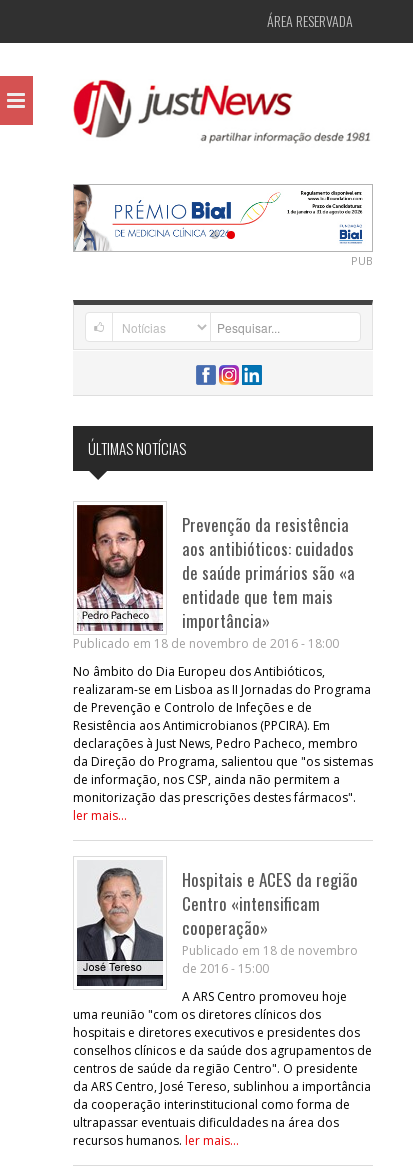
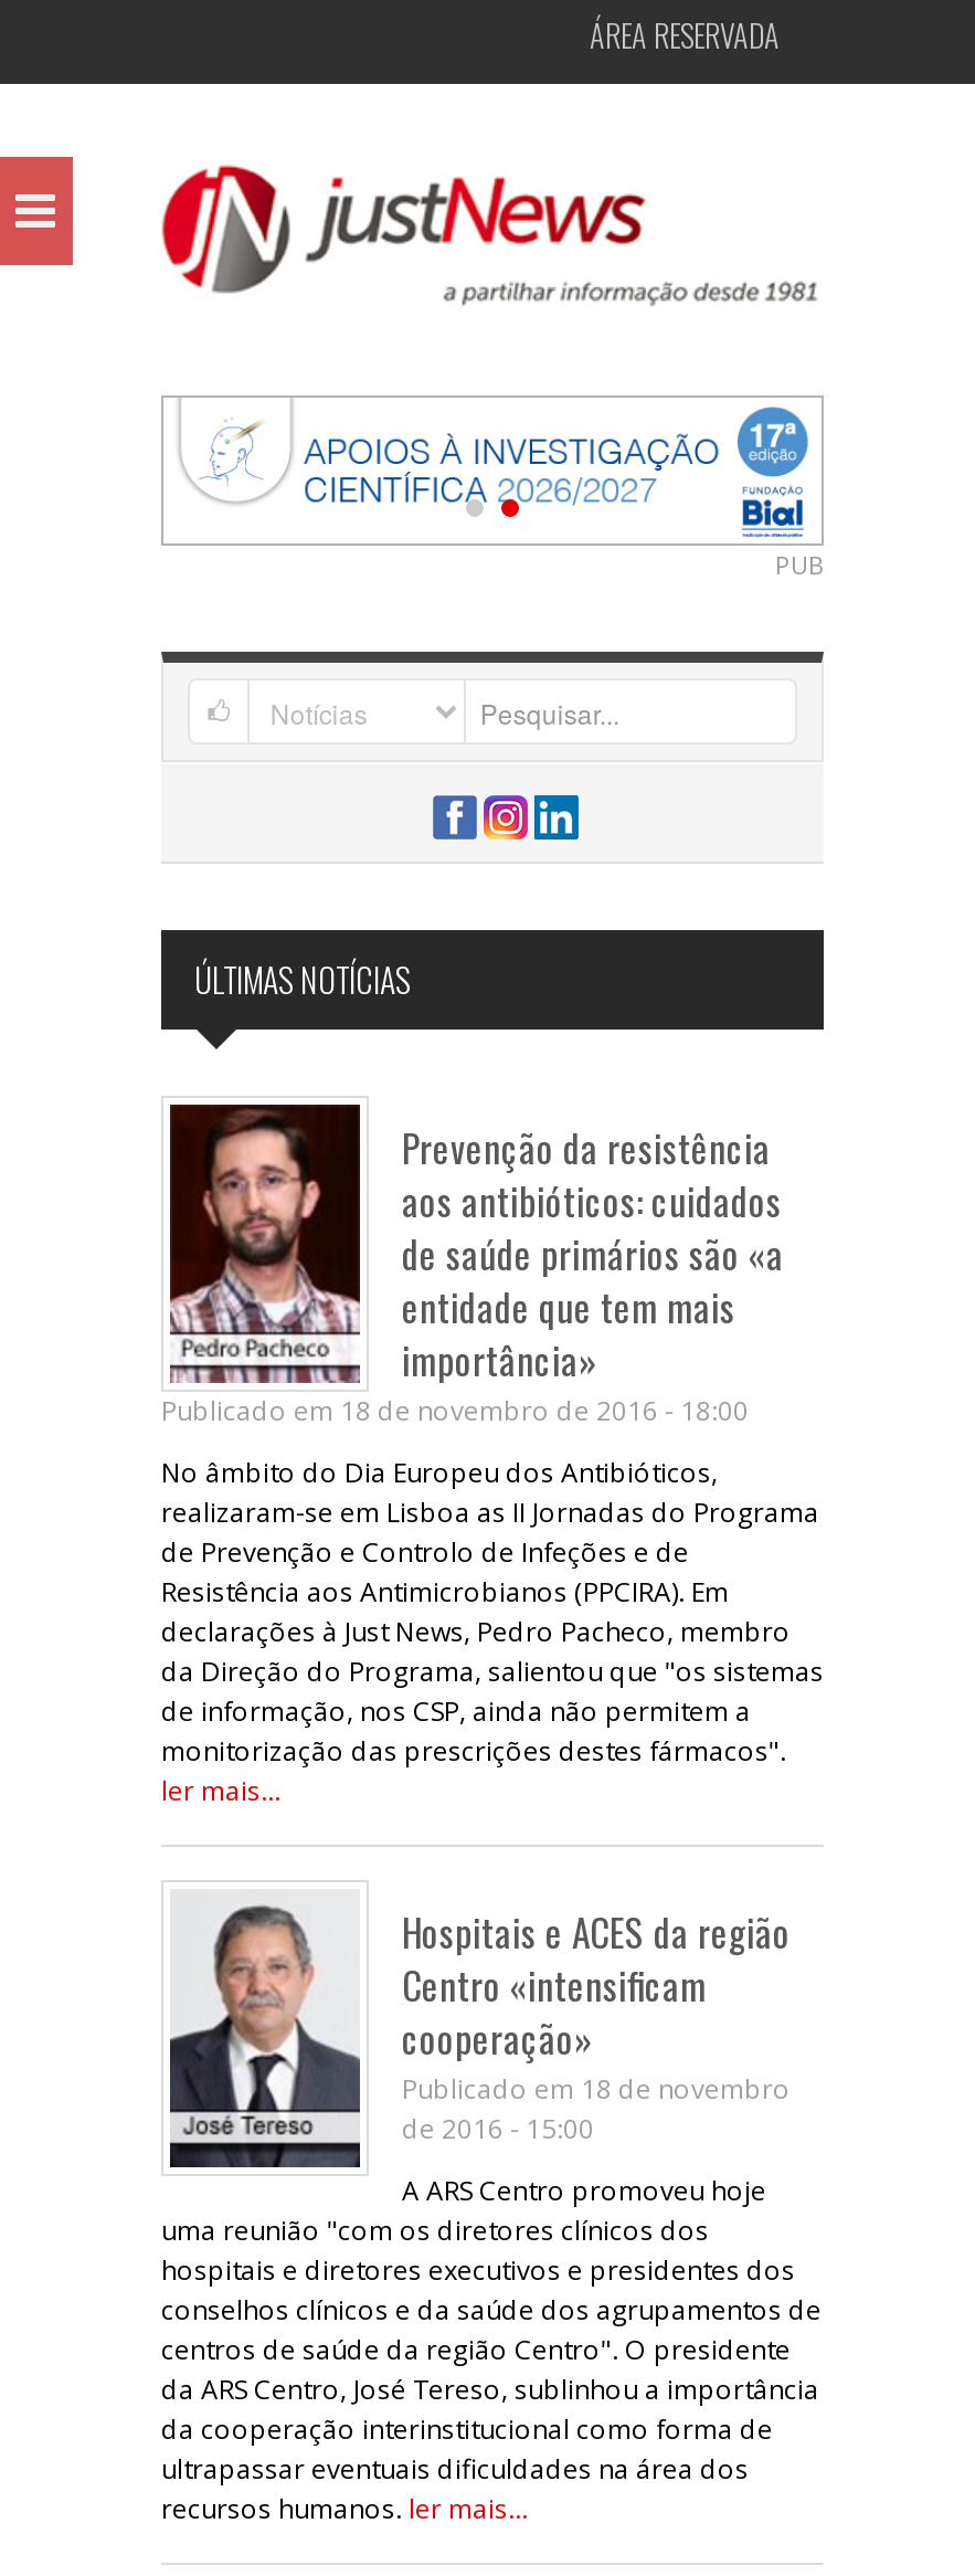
- [image]
+ [image]
